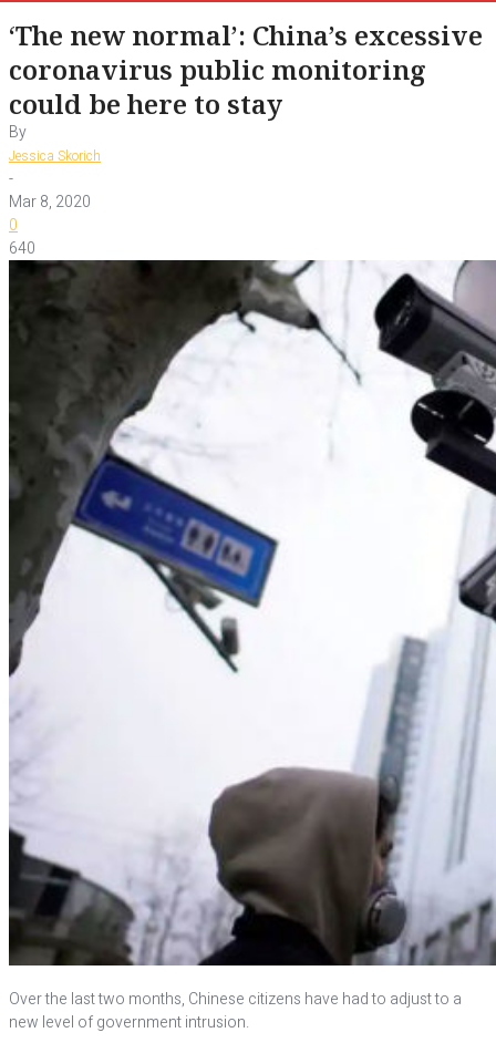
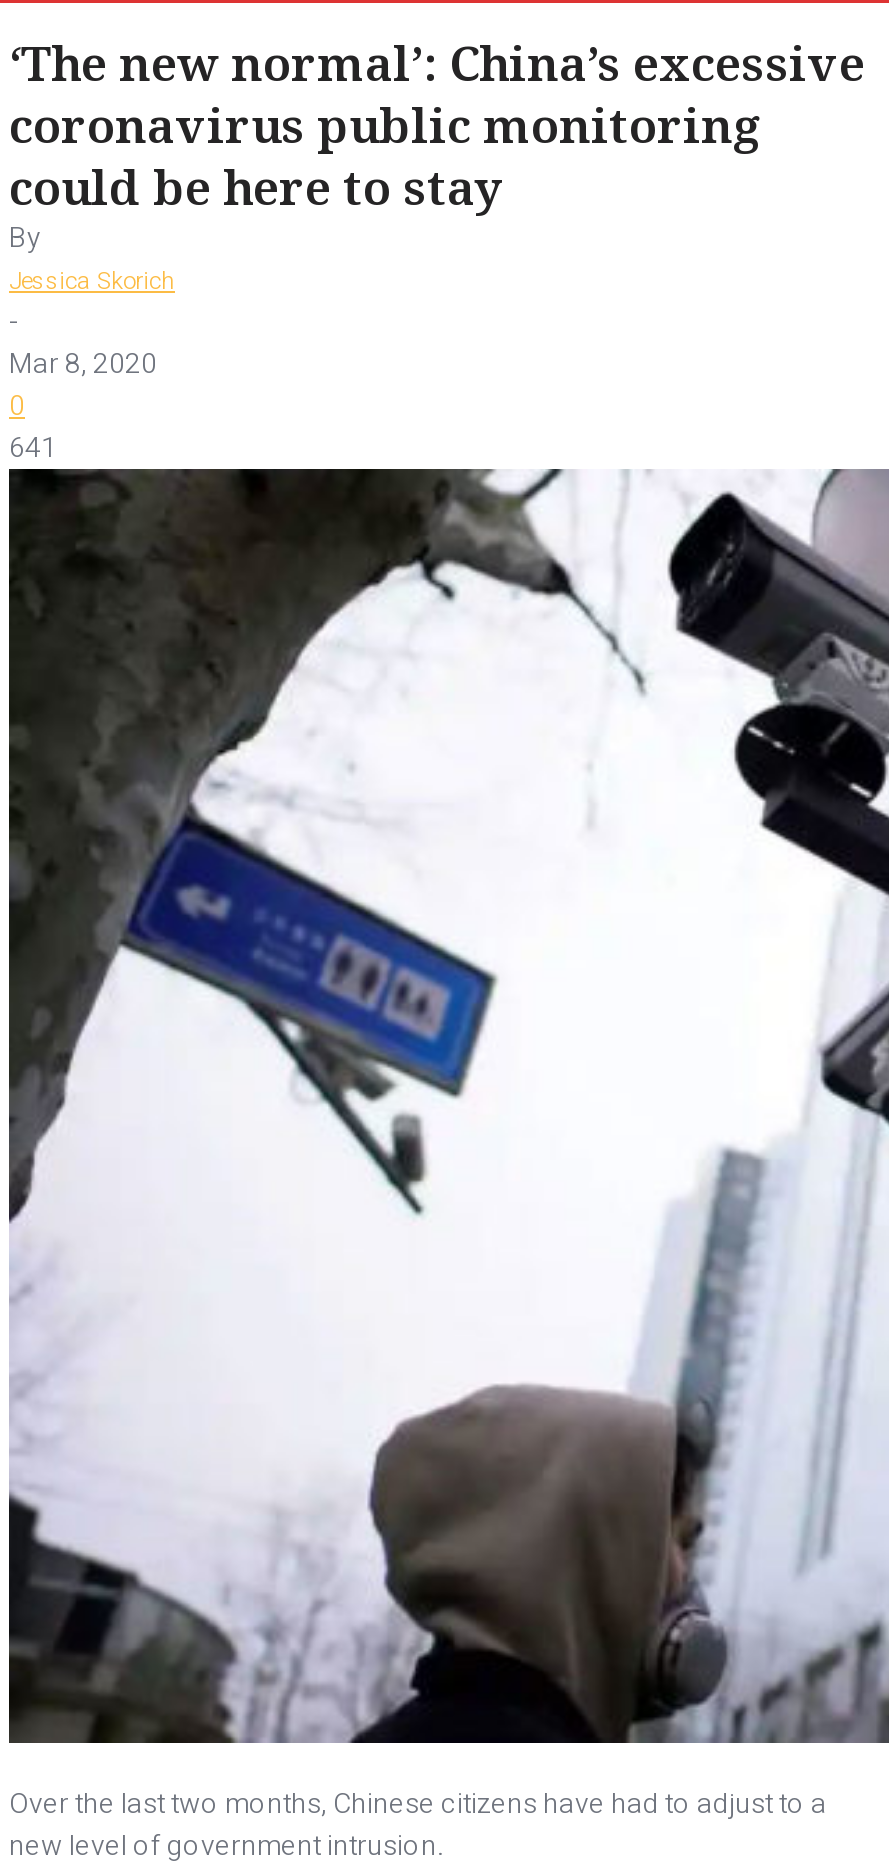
- 640
+ 641
